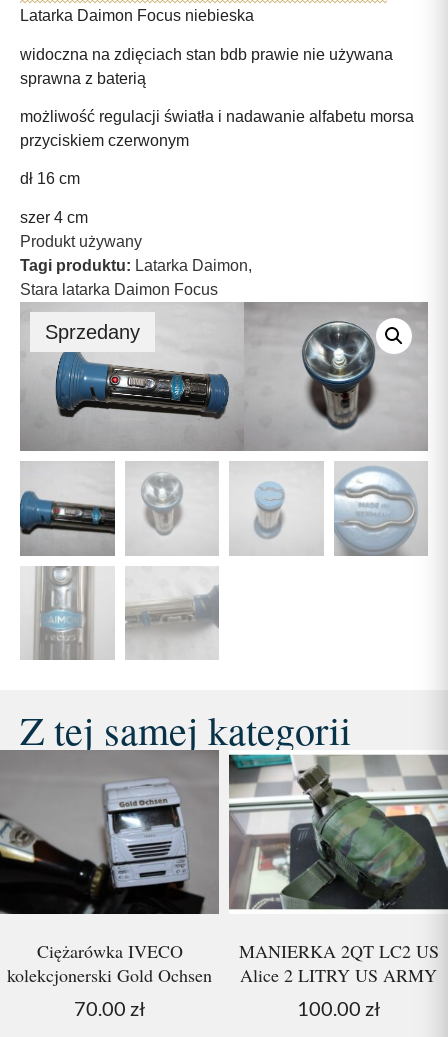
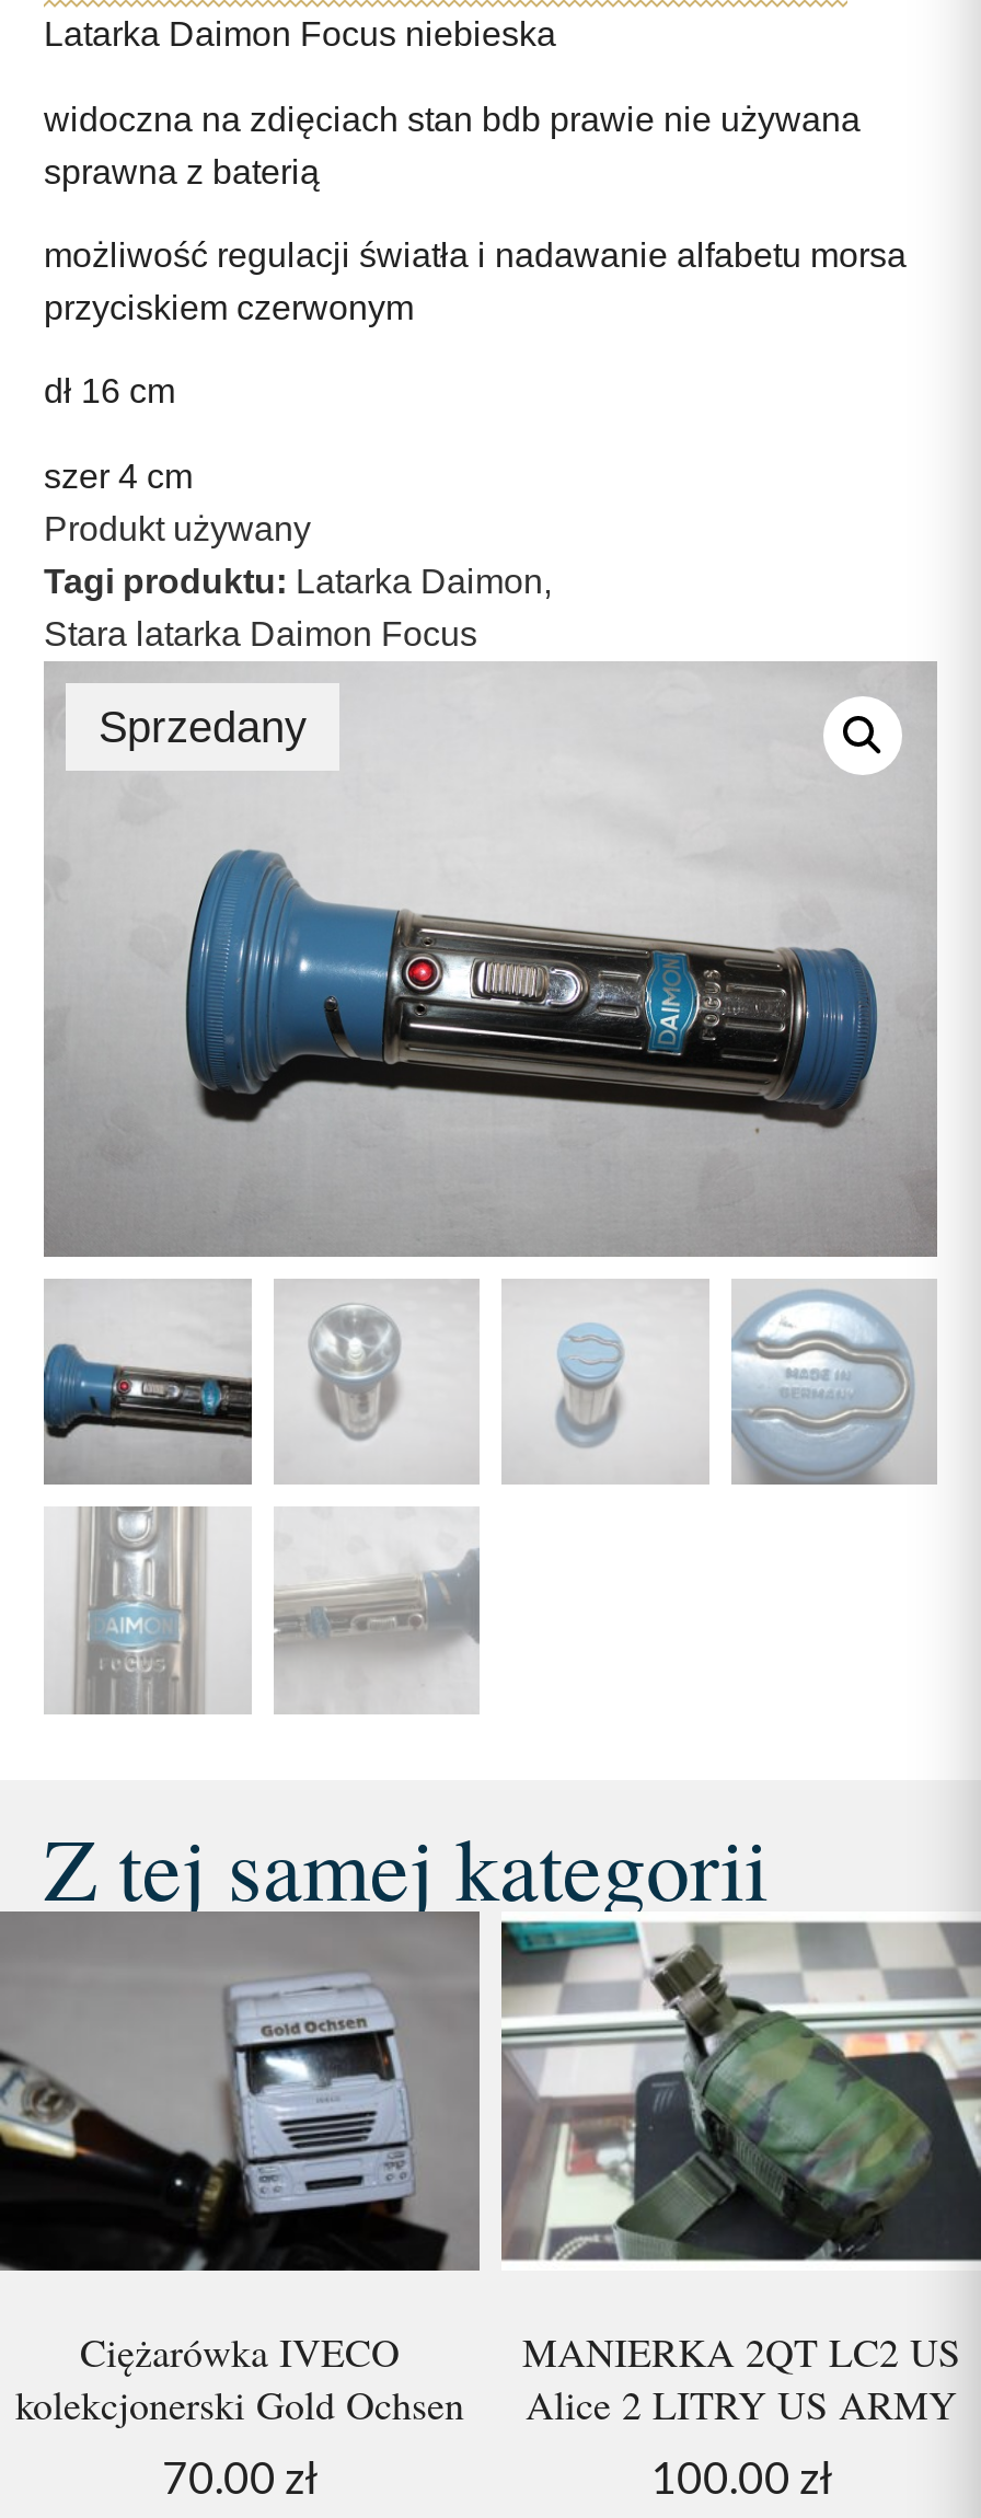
- [image]
+ [image]
